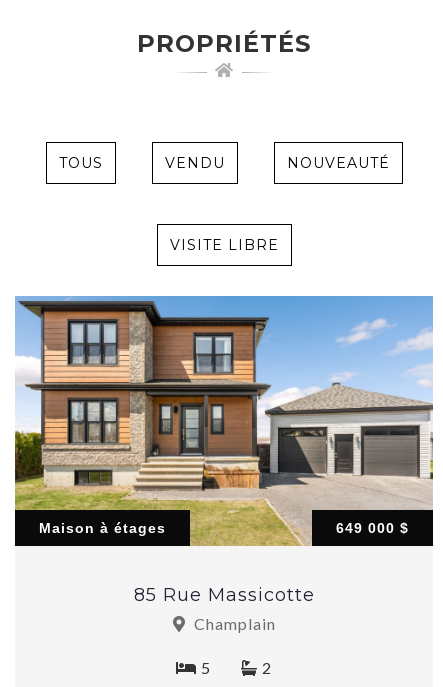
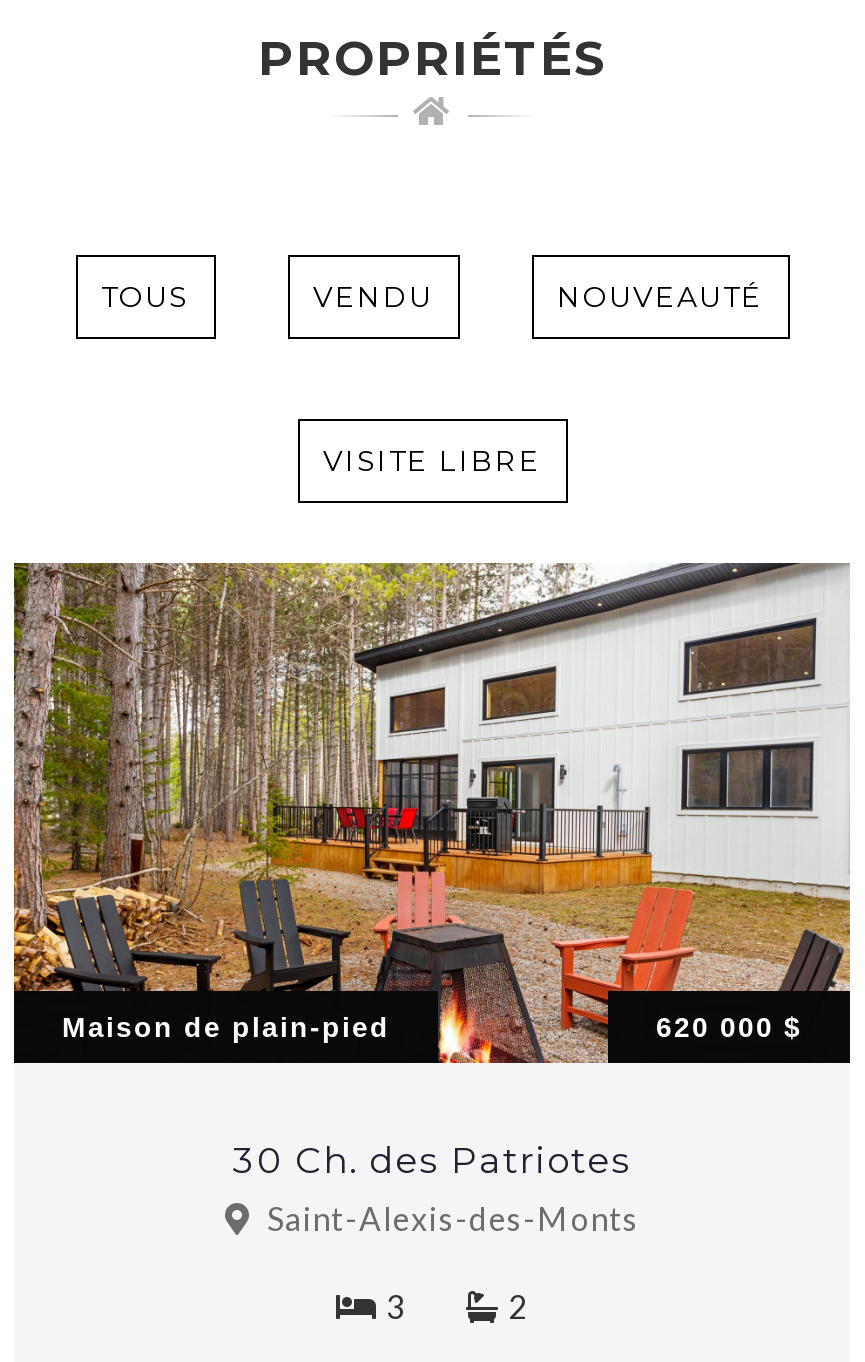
- [image]
- Maison à étages
- 649 000 $
+ [image]
+ Maison de plain-pied
+ 620 000 $

- 85 Rue Massicotte
- Champlain
+ 30 Ch. des Patriotes
+ Saint-Alexis-des-Monts

- 5
+ 3
